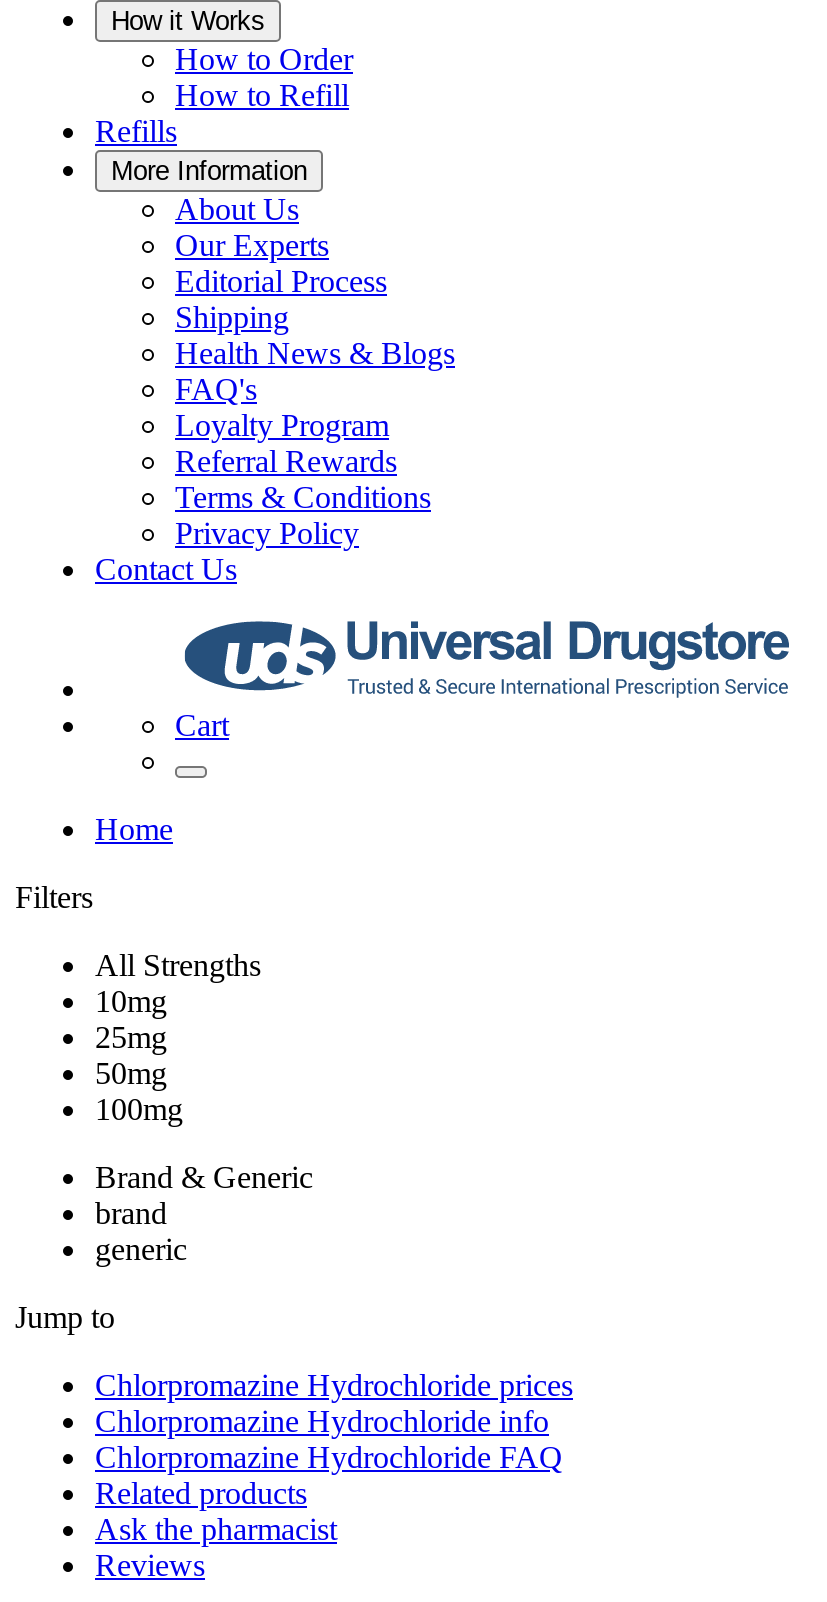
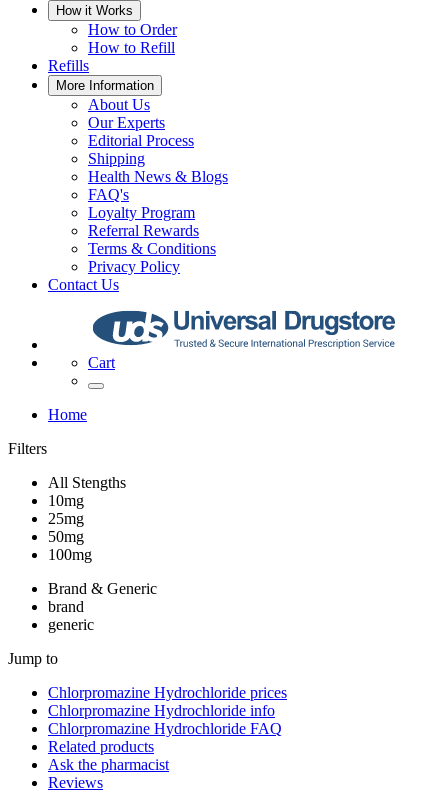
- All Strengths
+ All Stengths
